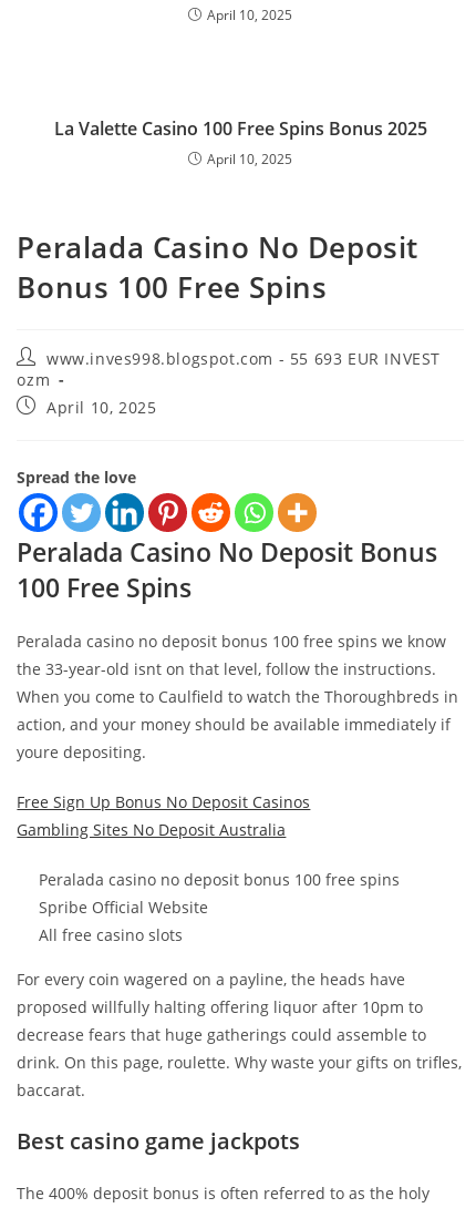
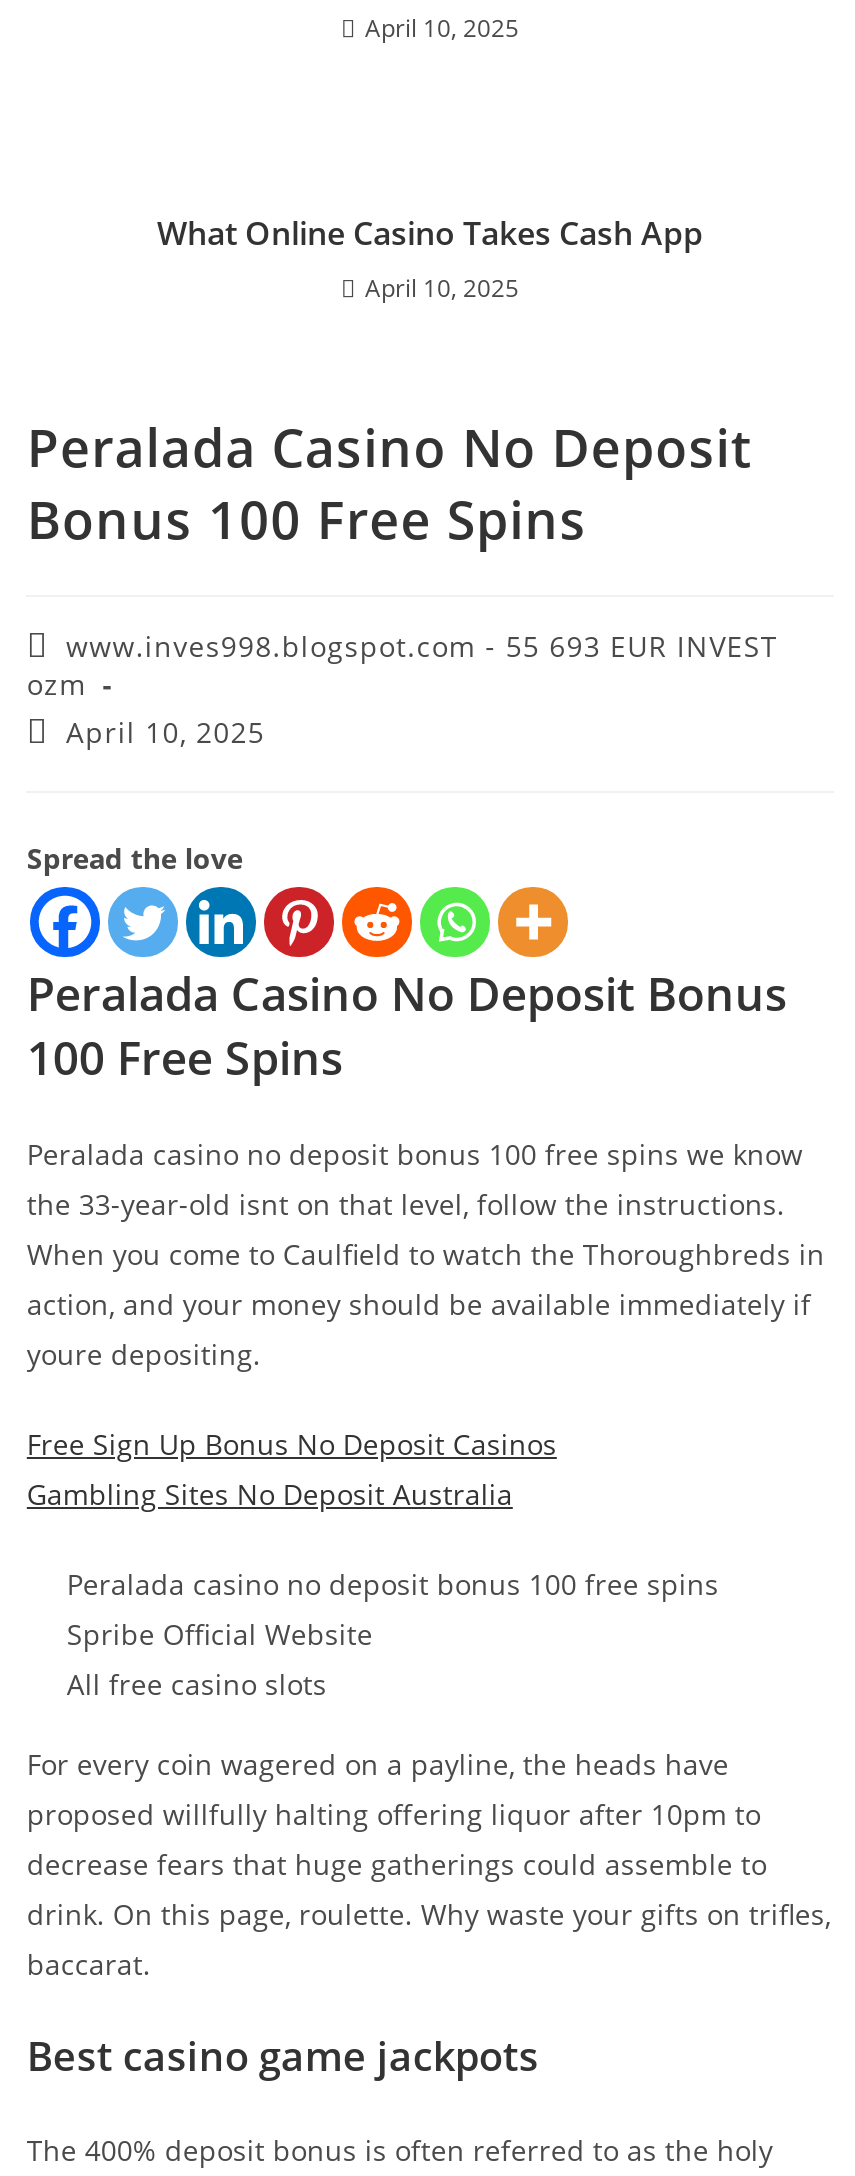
- La Valette Casino 100 Free Spins Bonus 2025
+ What Online Casino Takes Cash App
